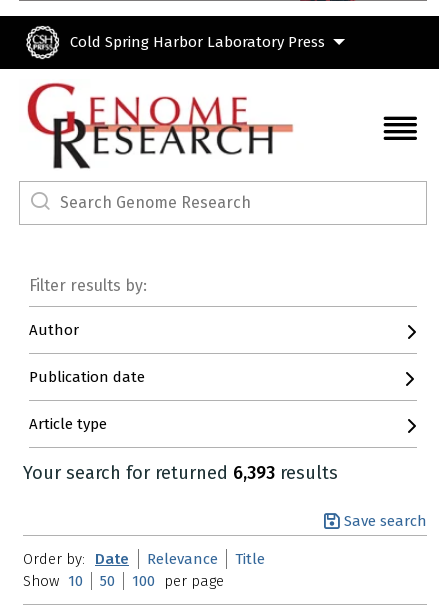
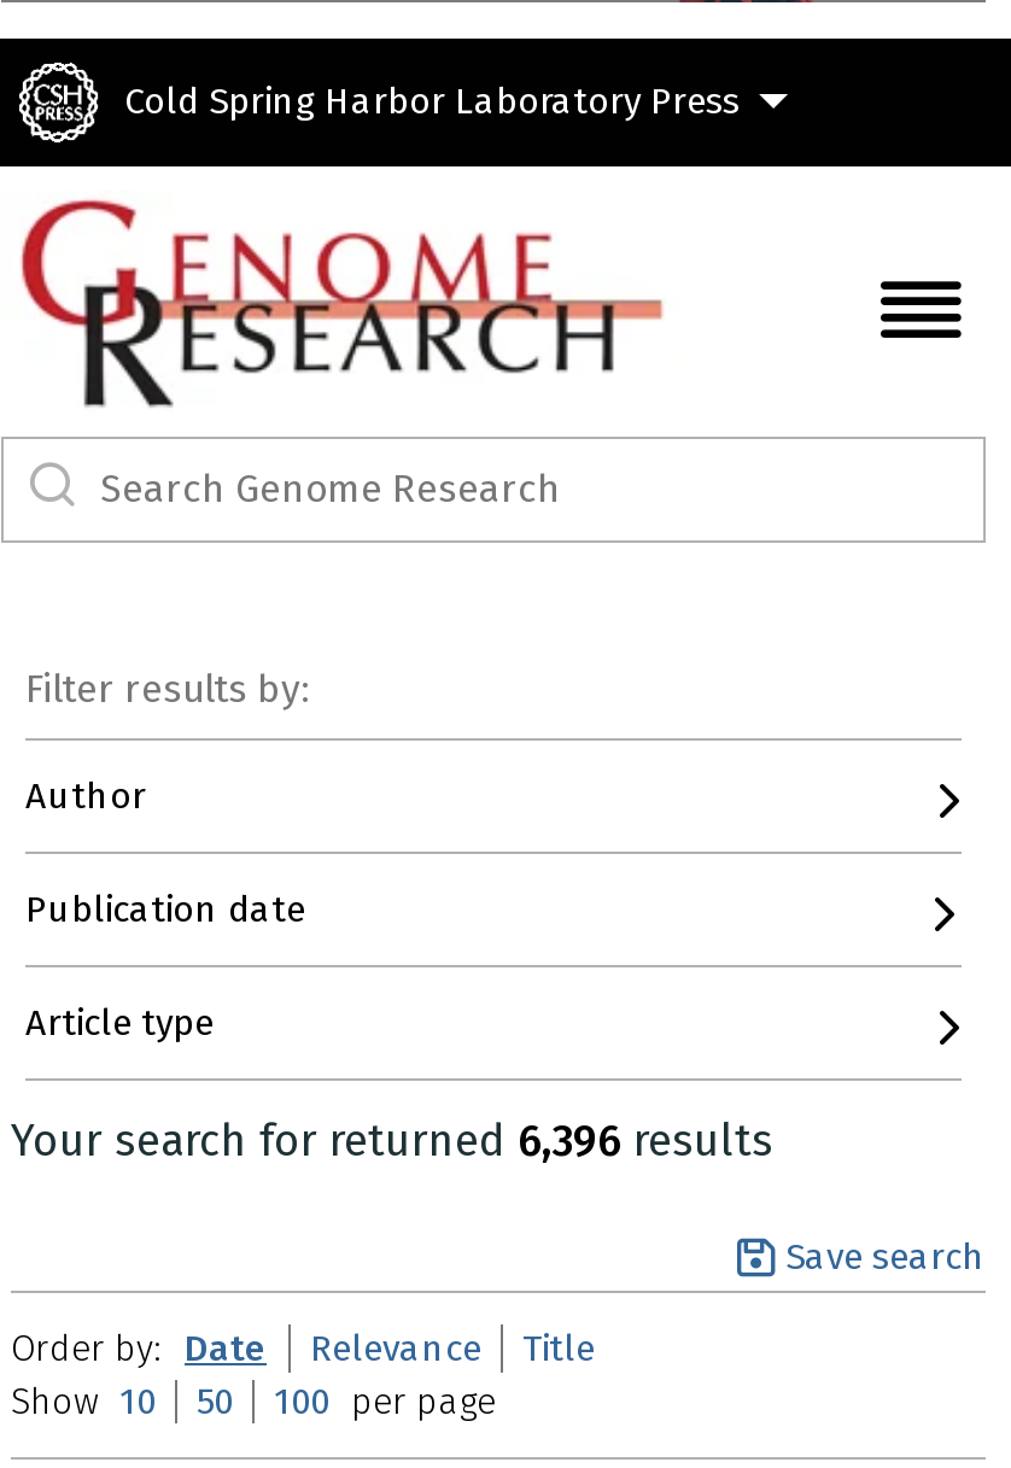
- Your search for returned 6,393 results
+ Your search for returned 6,396 results
